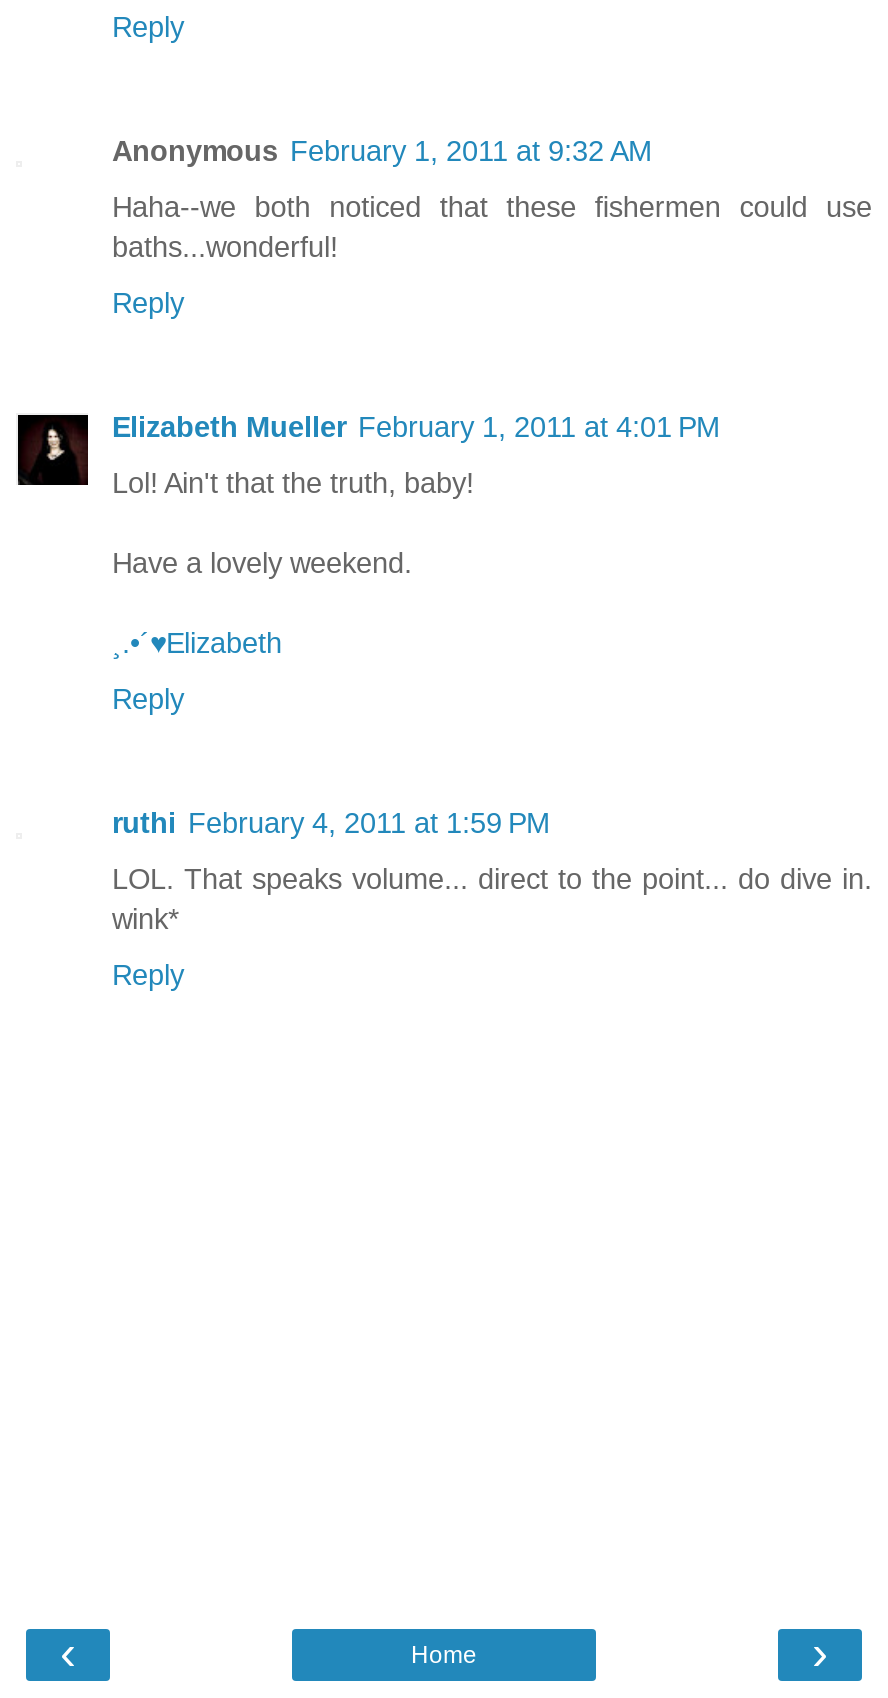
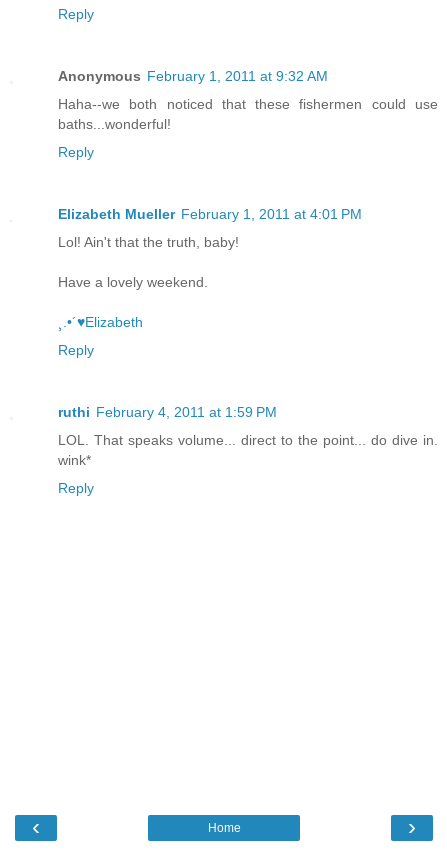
- [image]
